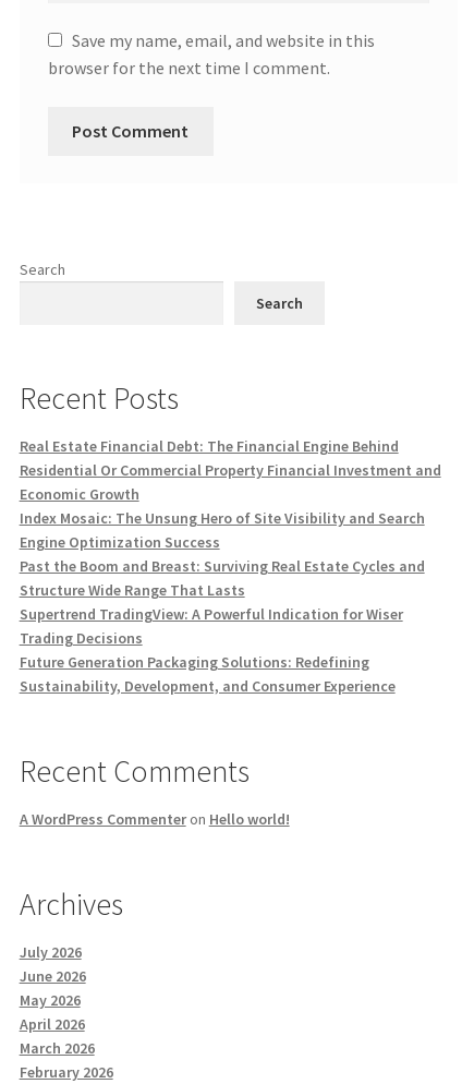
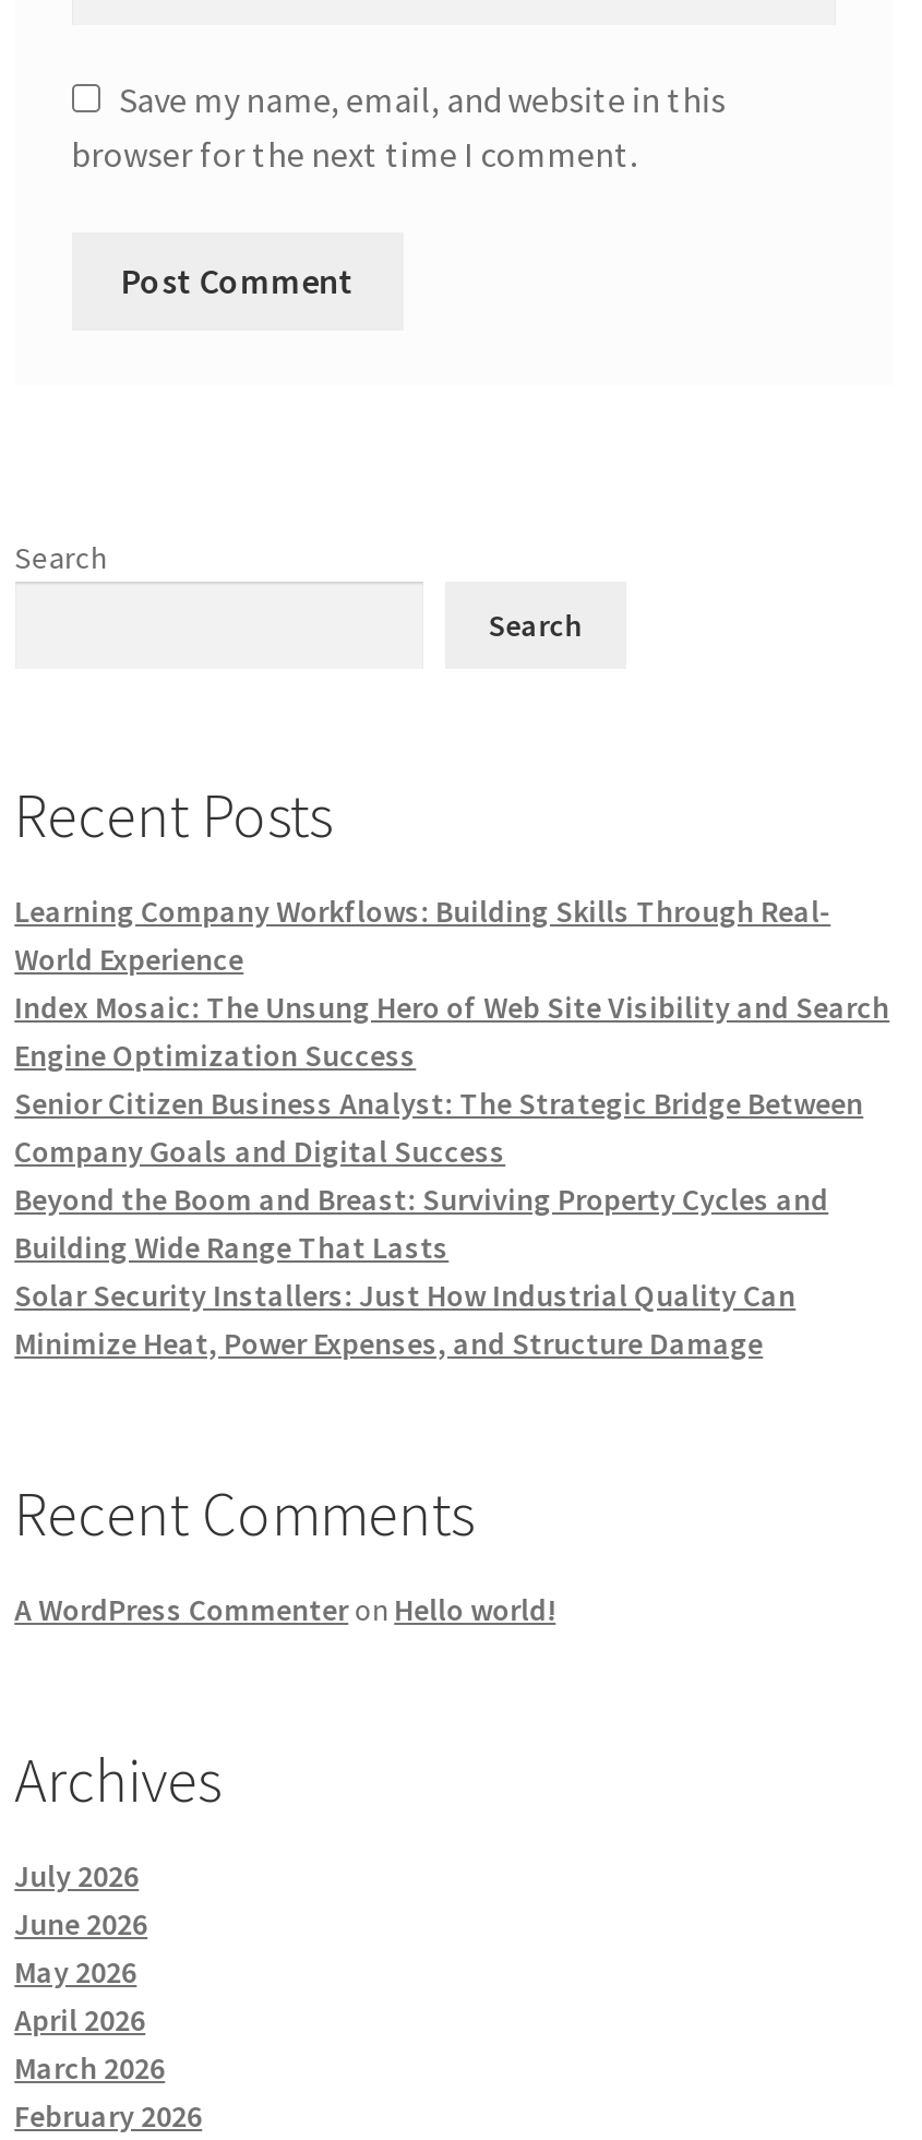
- Real Estate Financial Debt: The Financial Engine Behind
- Residential Or Commercial Property Financial Investment and
- Economic Growth
- Index Mosaic: The Unsung Hero of Site Visibility and Search
+ Learning Company Workflows: Building Skills Through Real-
+ World Experience
+ Index Mosaic: The Unsung Hero of Web Site Visibility and Search

- Past the Boom and Breast: Surviving Real Estate Cycles and
- Structure Wide Range That Lasts
- Supertrend TradingView: A Powerful Indication for Wiser
- Trading Decisions
- Future Generation Packaging Solutions: Redefining
- Sustainability, Development, and Consumer Experience
+ Senior Citizen Business Analyst: The Strategic Bridge Between
+ Company Goals and Digital Success
+ Beyond the Boom and Breast: Surviving Property Cycles and
+ Building Wide Range That Lasts
+ Solar Security Installers: Just How Industrial Quality Can
+ Minimize Heat, Power Expenses, and Structure Damage
